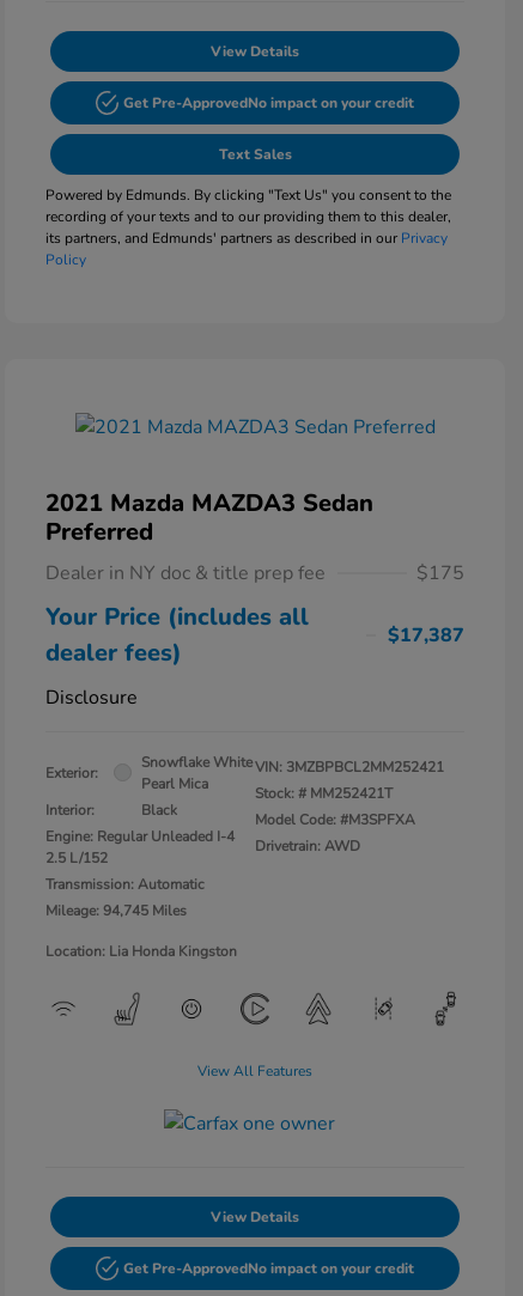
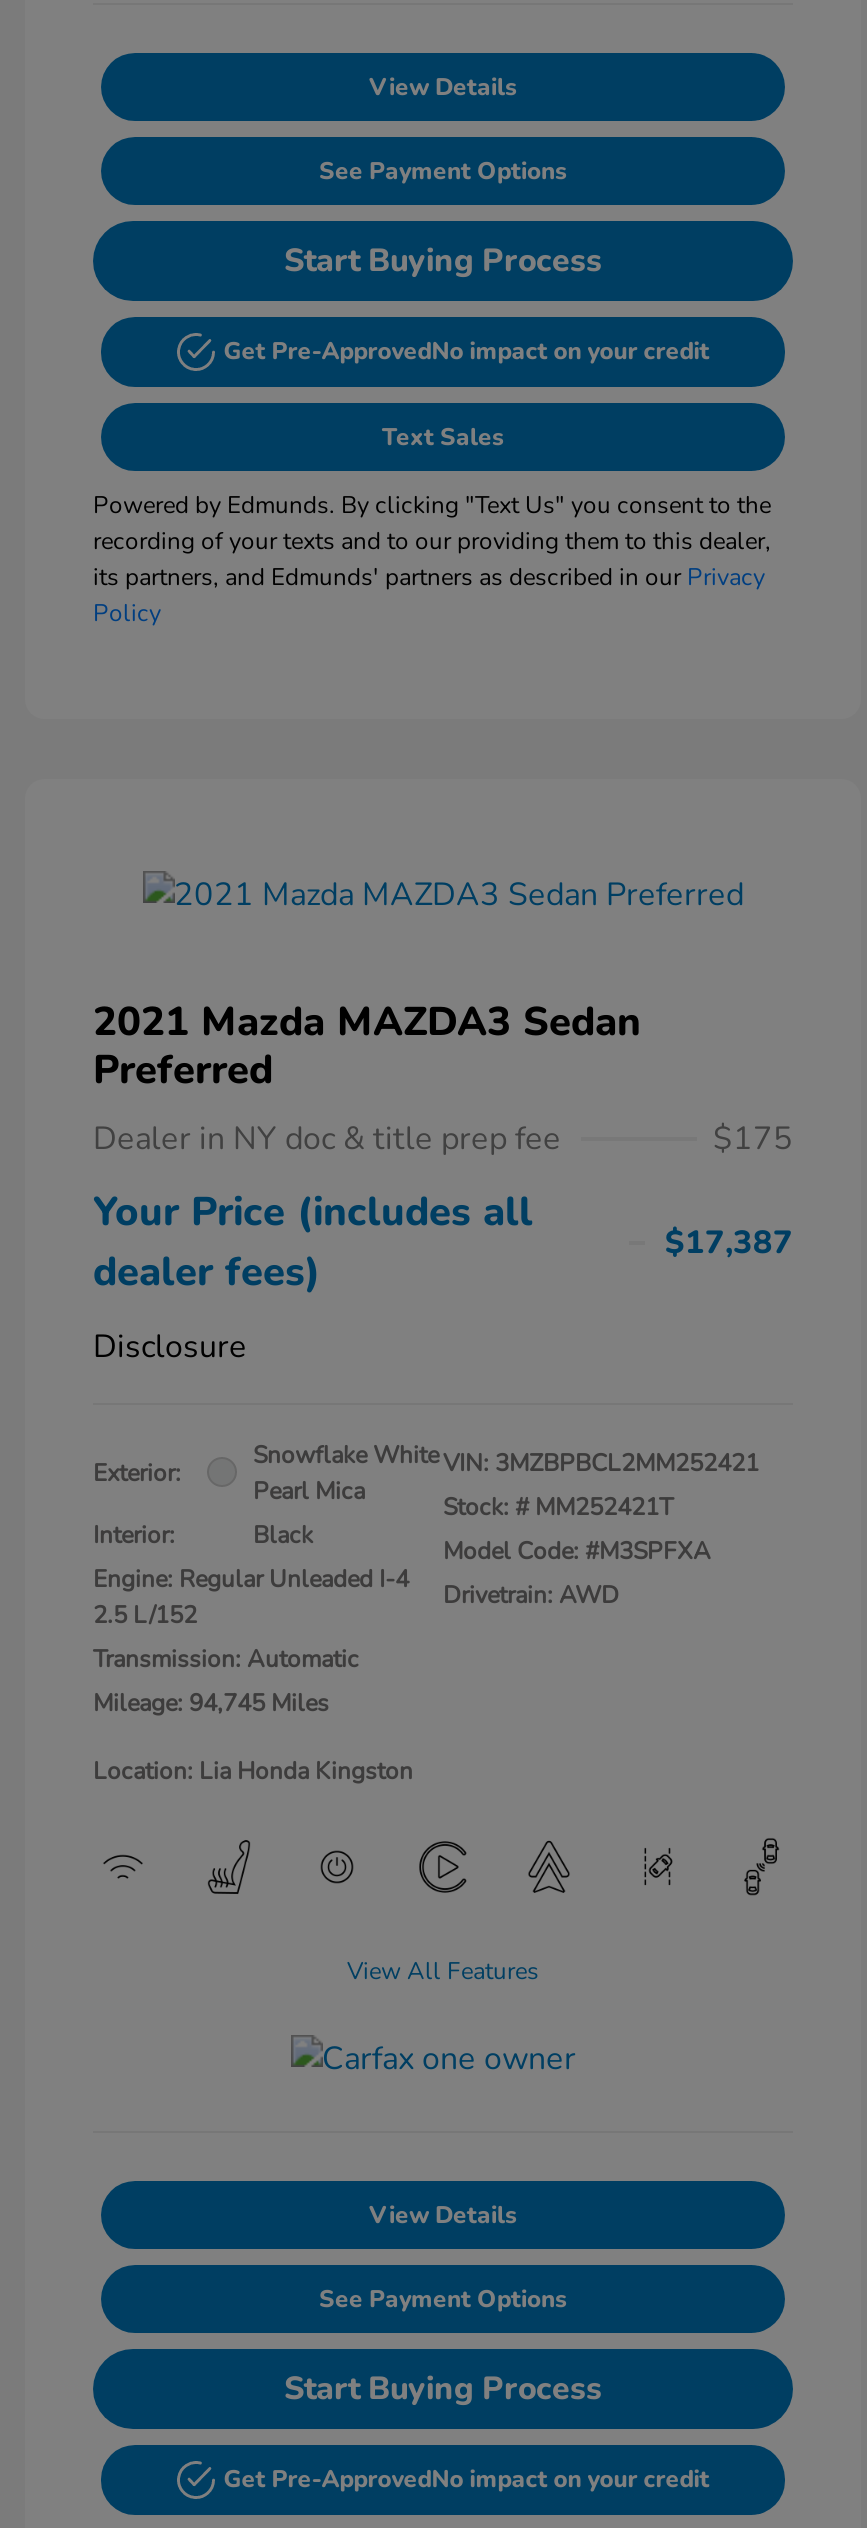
+ See Payment Options
+ Start Buying Process

+ See Payment Options
+ Start Buying Process
